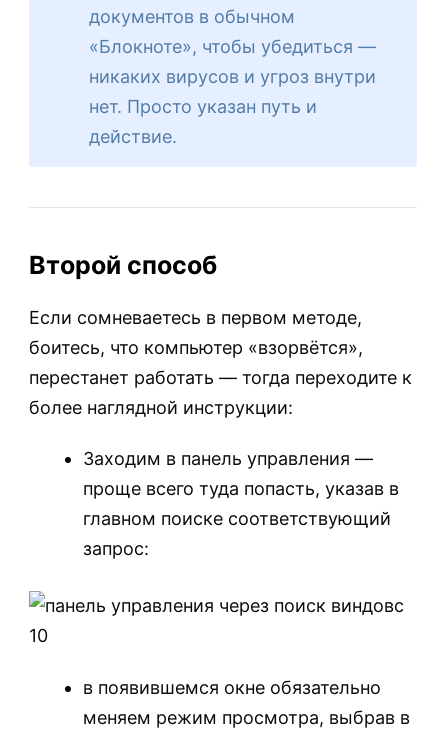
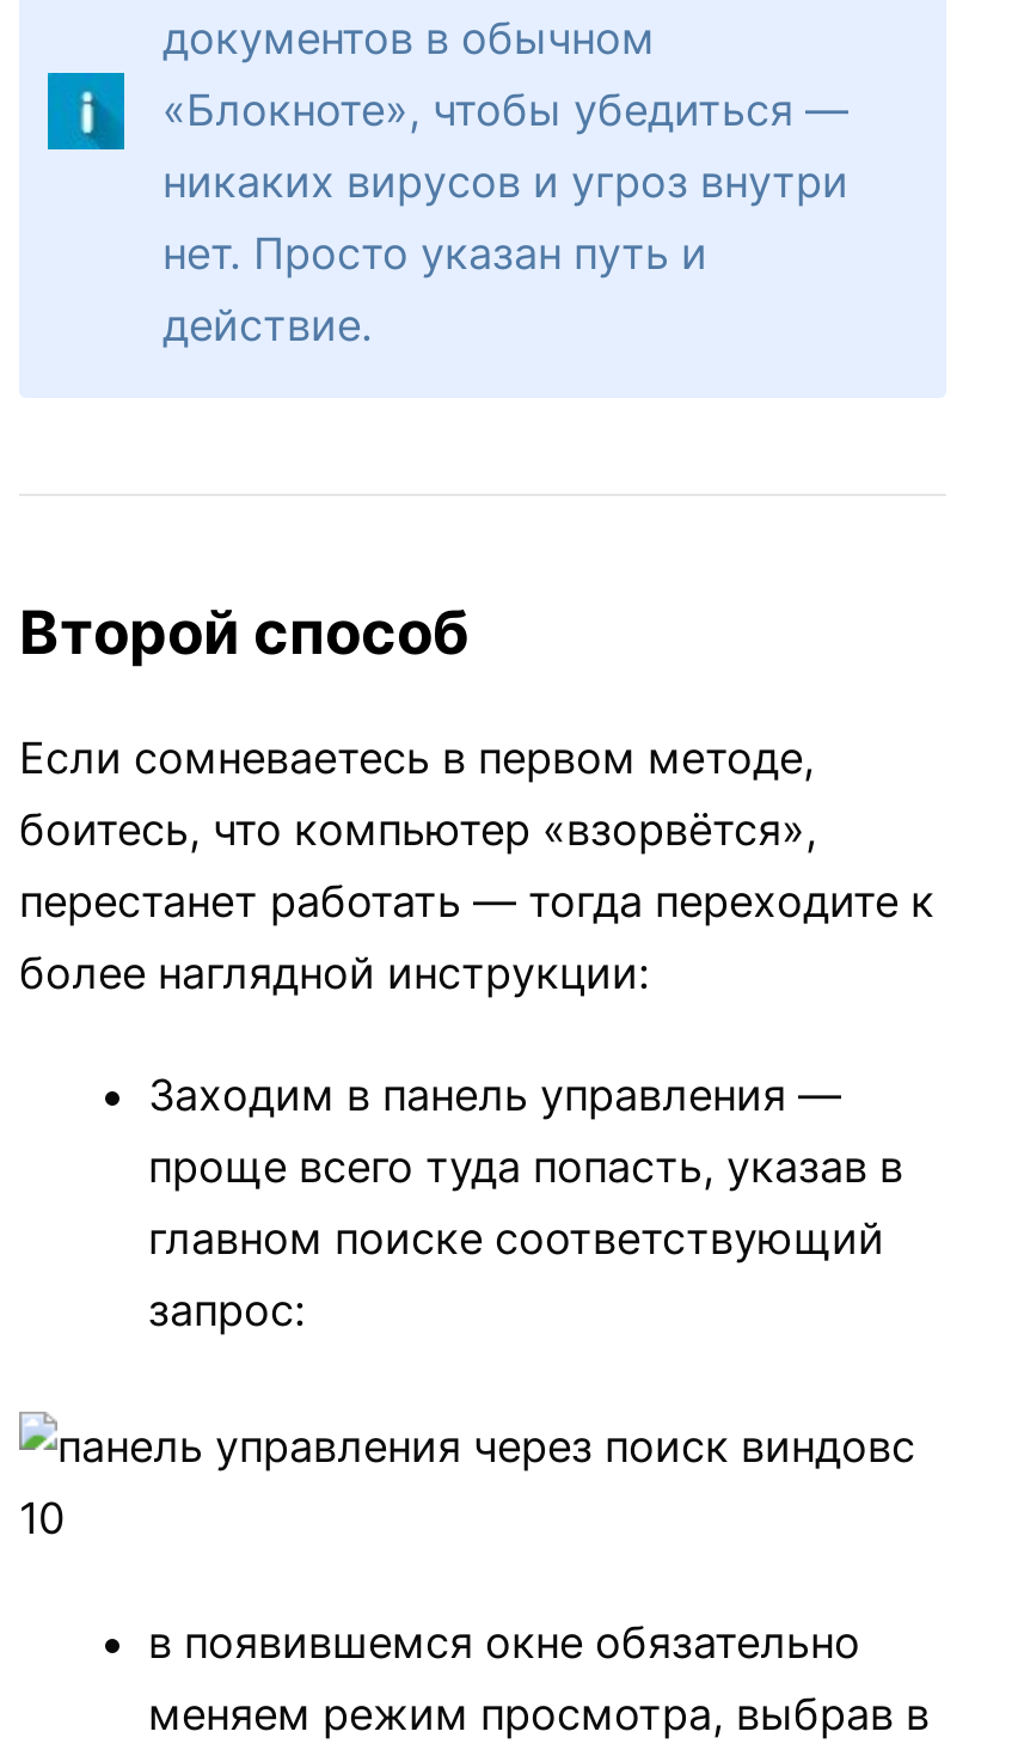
+ [image]
